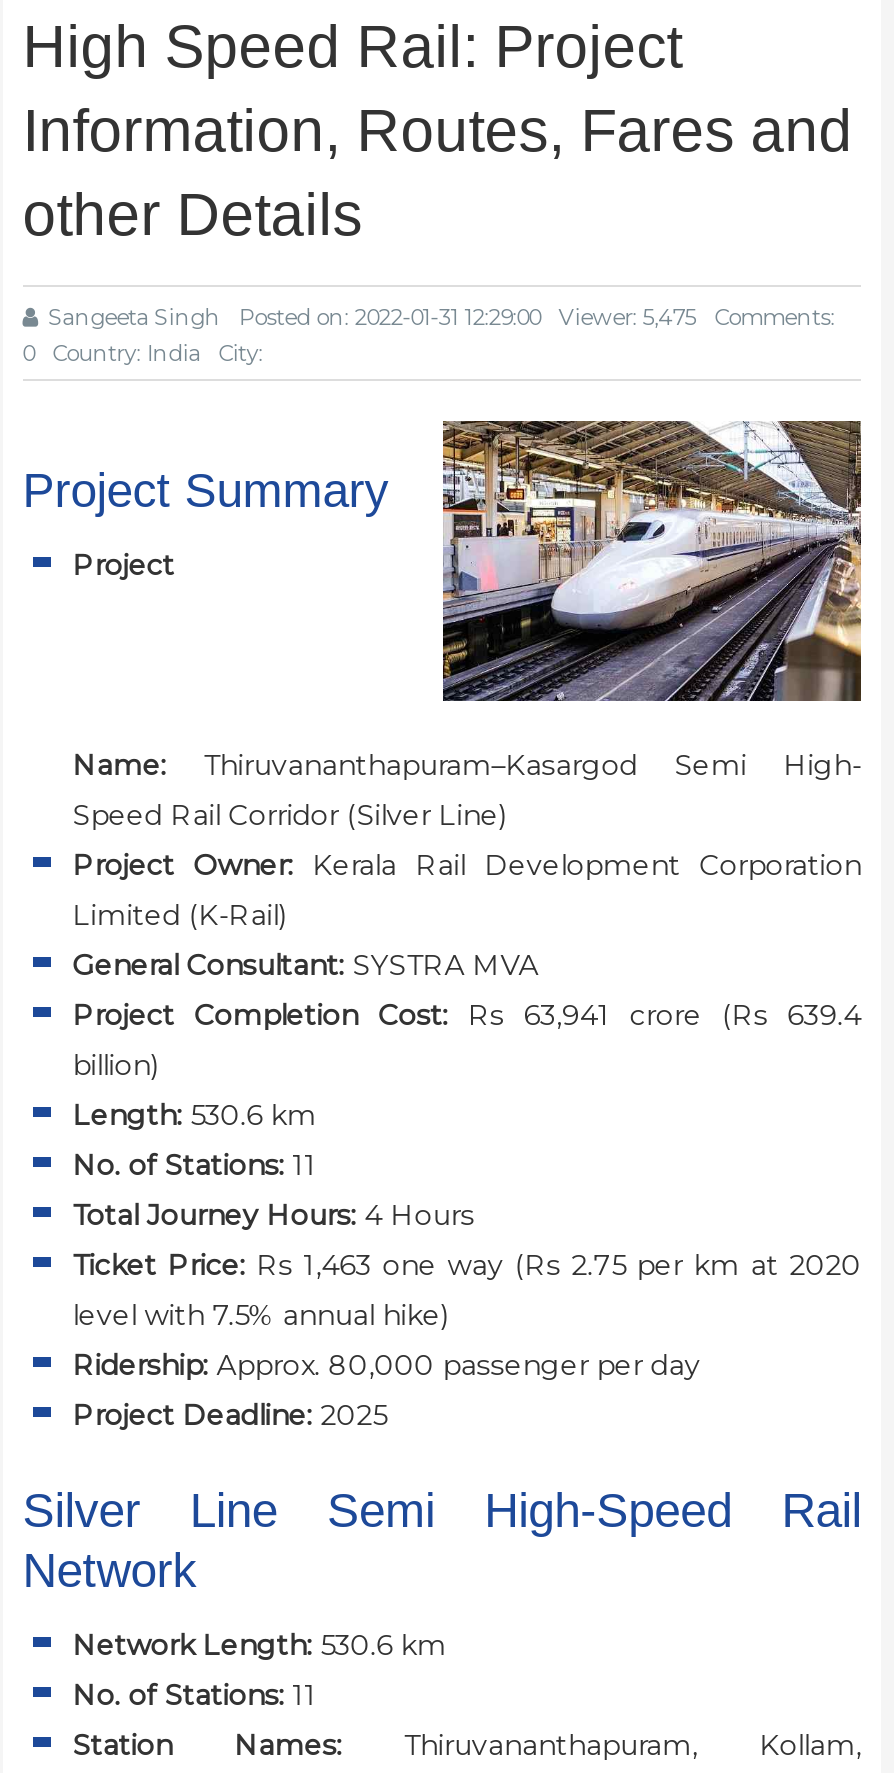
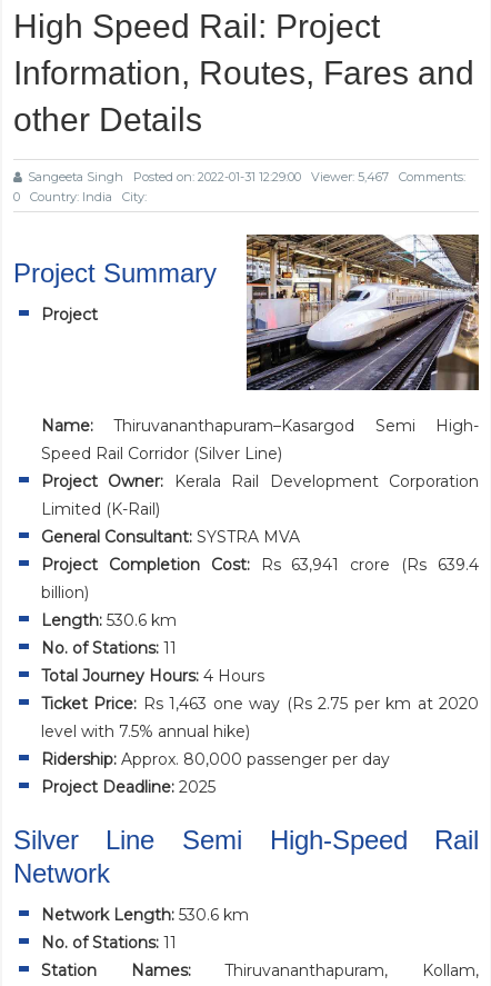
- Sangeeta Singh Posted on: 2022-01-31 12:29:00 Viewer: 5,475 Comments:
+ Sangeeta Singh Posted on: 2022-01-31 12:29:00 Viewer: 5,467 Comments:
